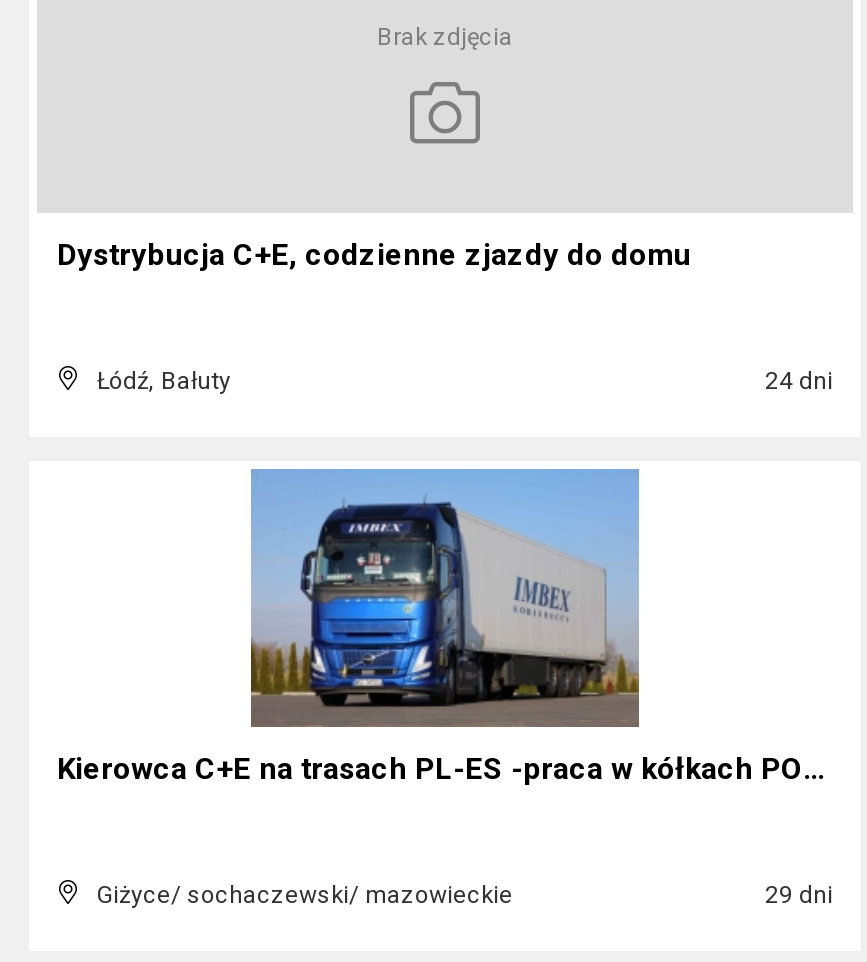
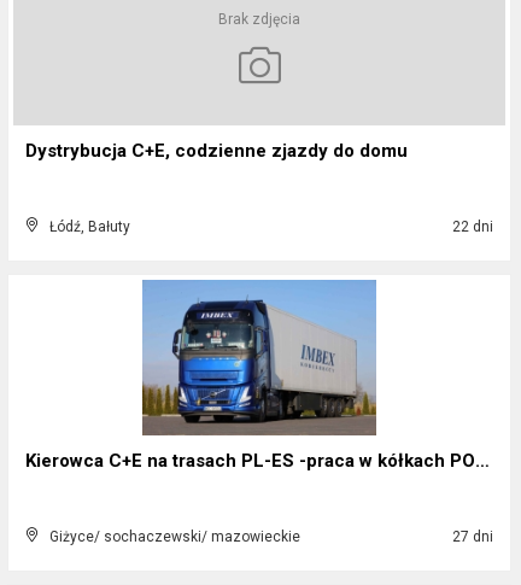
- 24 dni
+ 22 dni

- 29 dni
+ 27 dni
